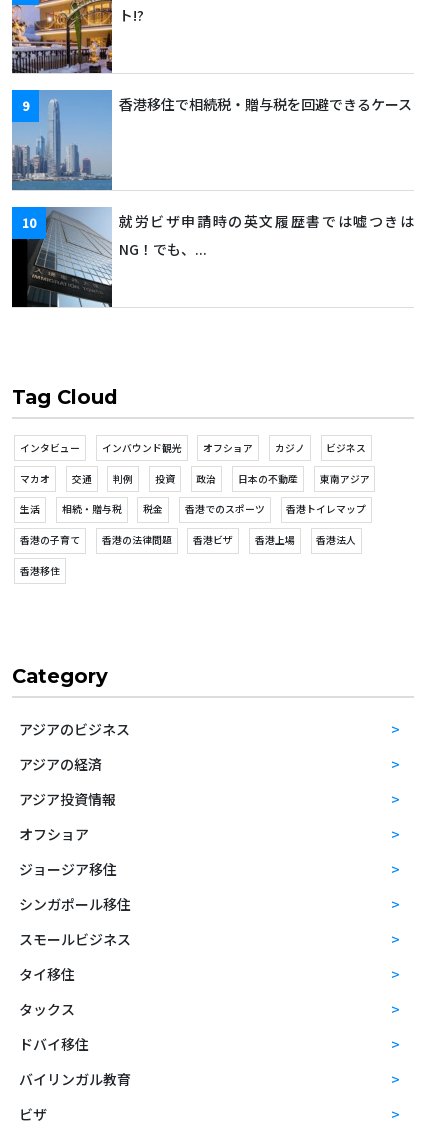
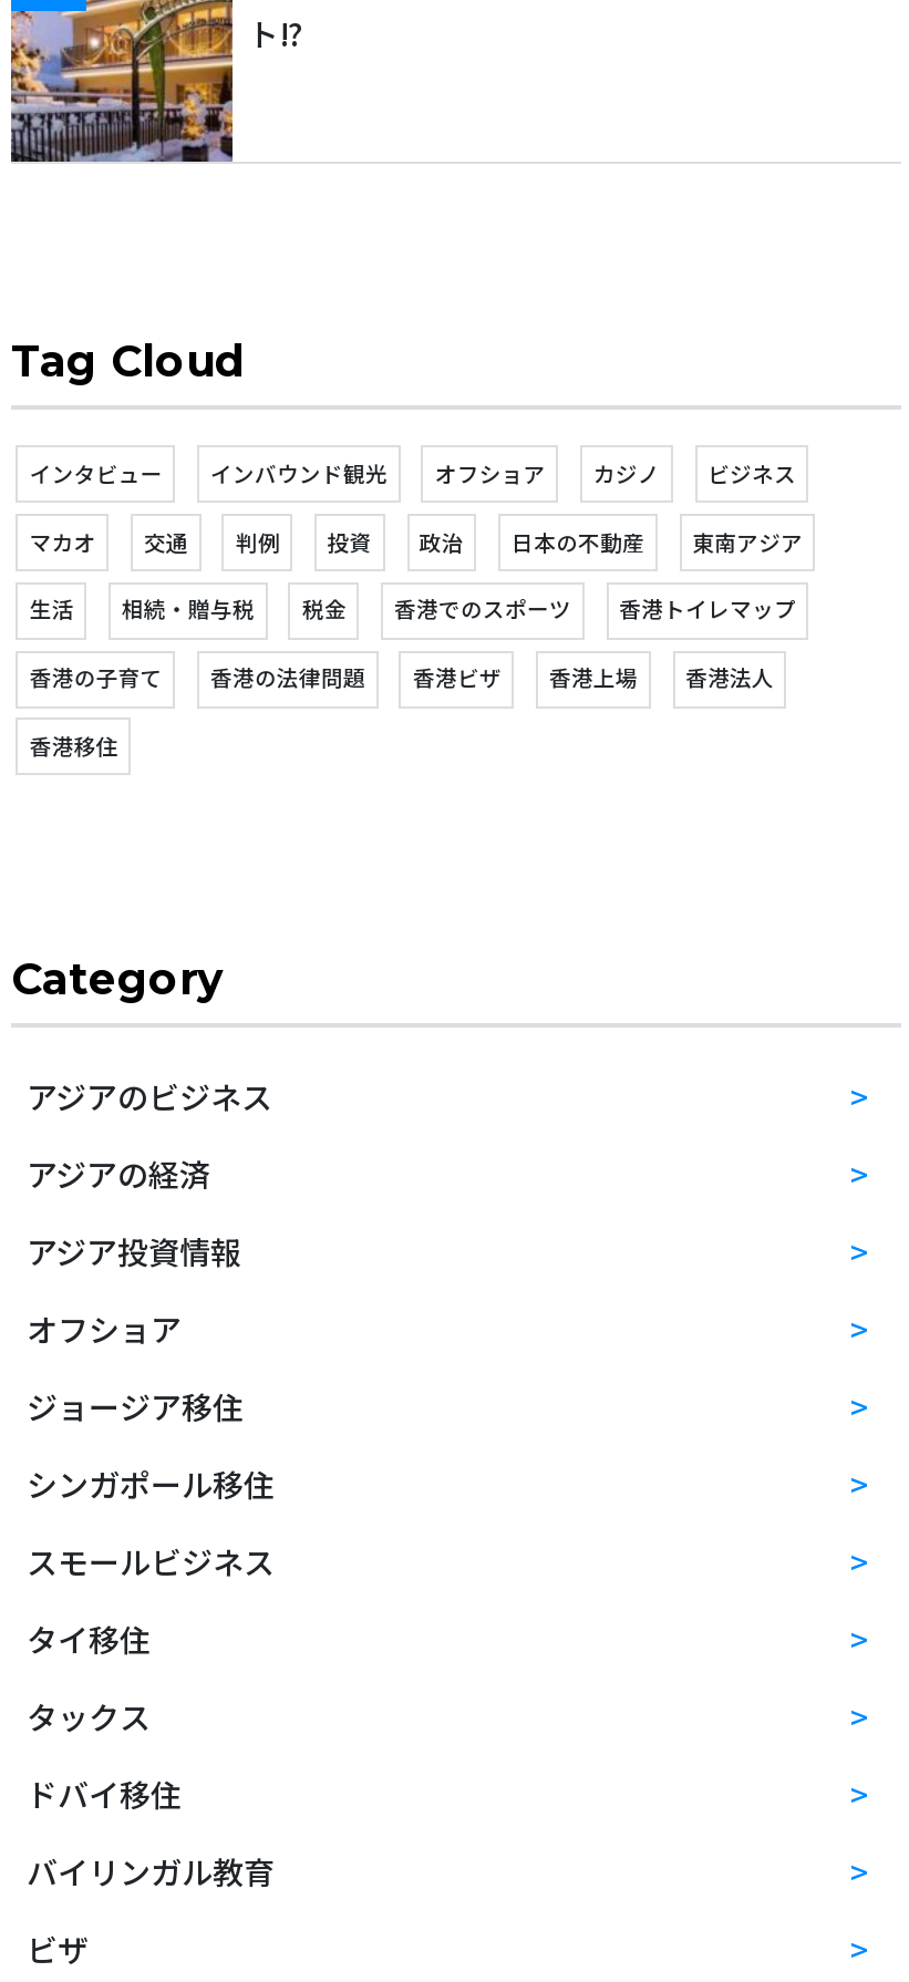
- [image]
- 香港移住で相続税・贈与税を回避できるケース

- [image]
- 就労ビザ申請時の英文履歴書では嘘つきは
- NG！でも、...
